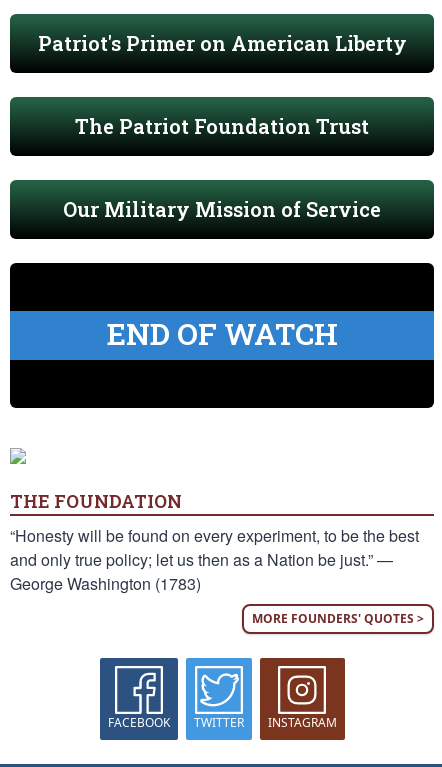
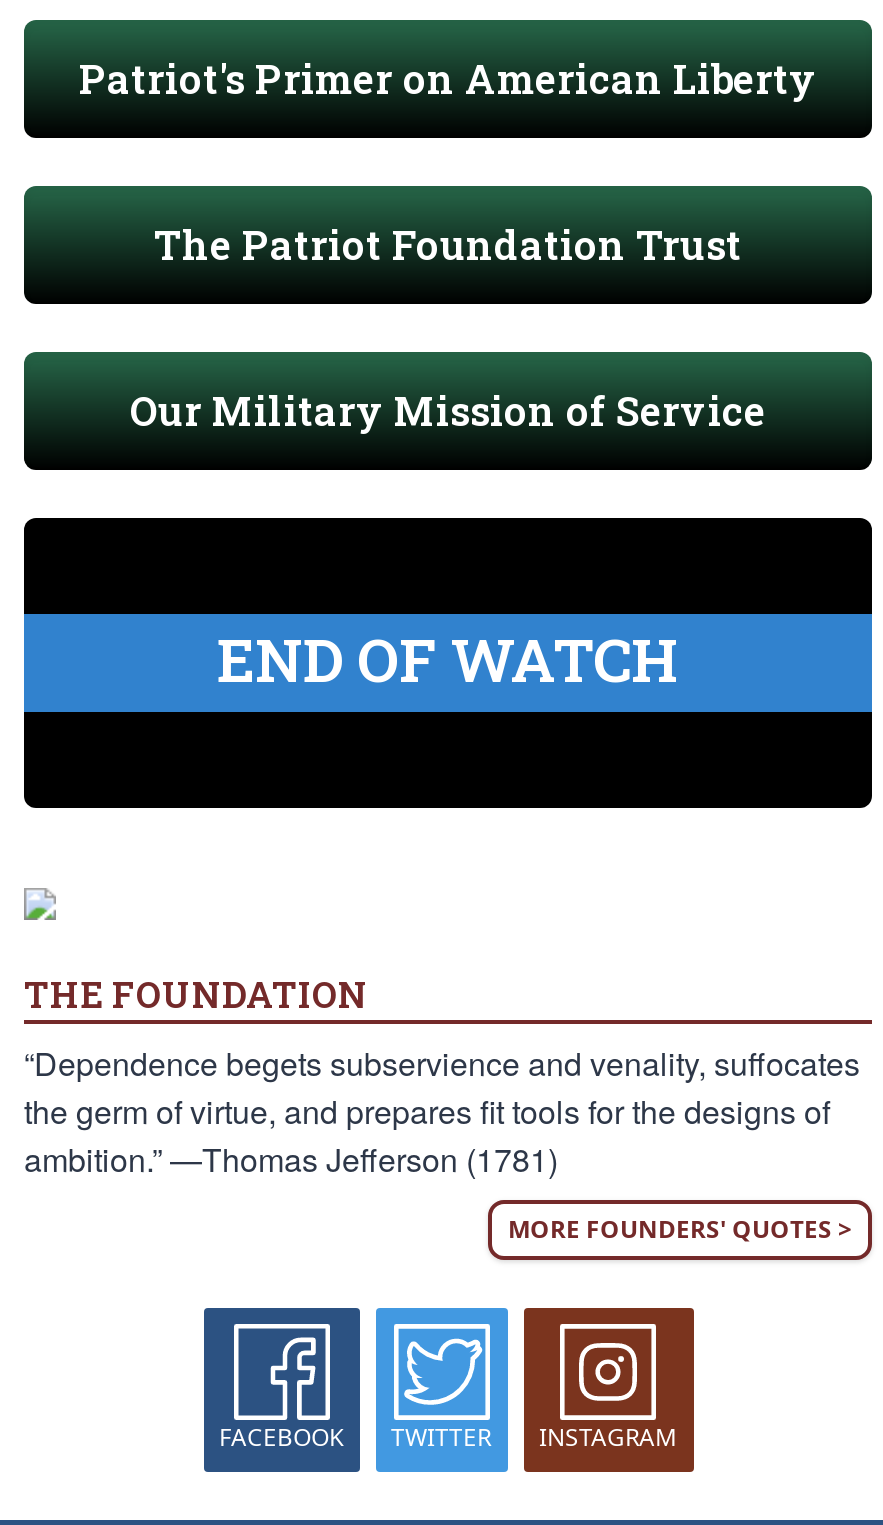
- “Honesty will be found on every experiment, to be the best
- and only true policy; let us then as a Nation be just.” —
- George Washington (1783)
+ “Dependence begets subservience and venality, suffocates
+ the germ of virtue, and prepares fit tools for the designs of
+ ambition.” —Thomas Jefferson (1781)
